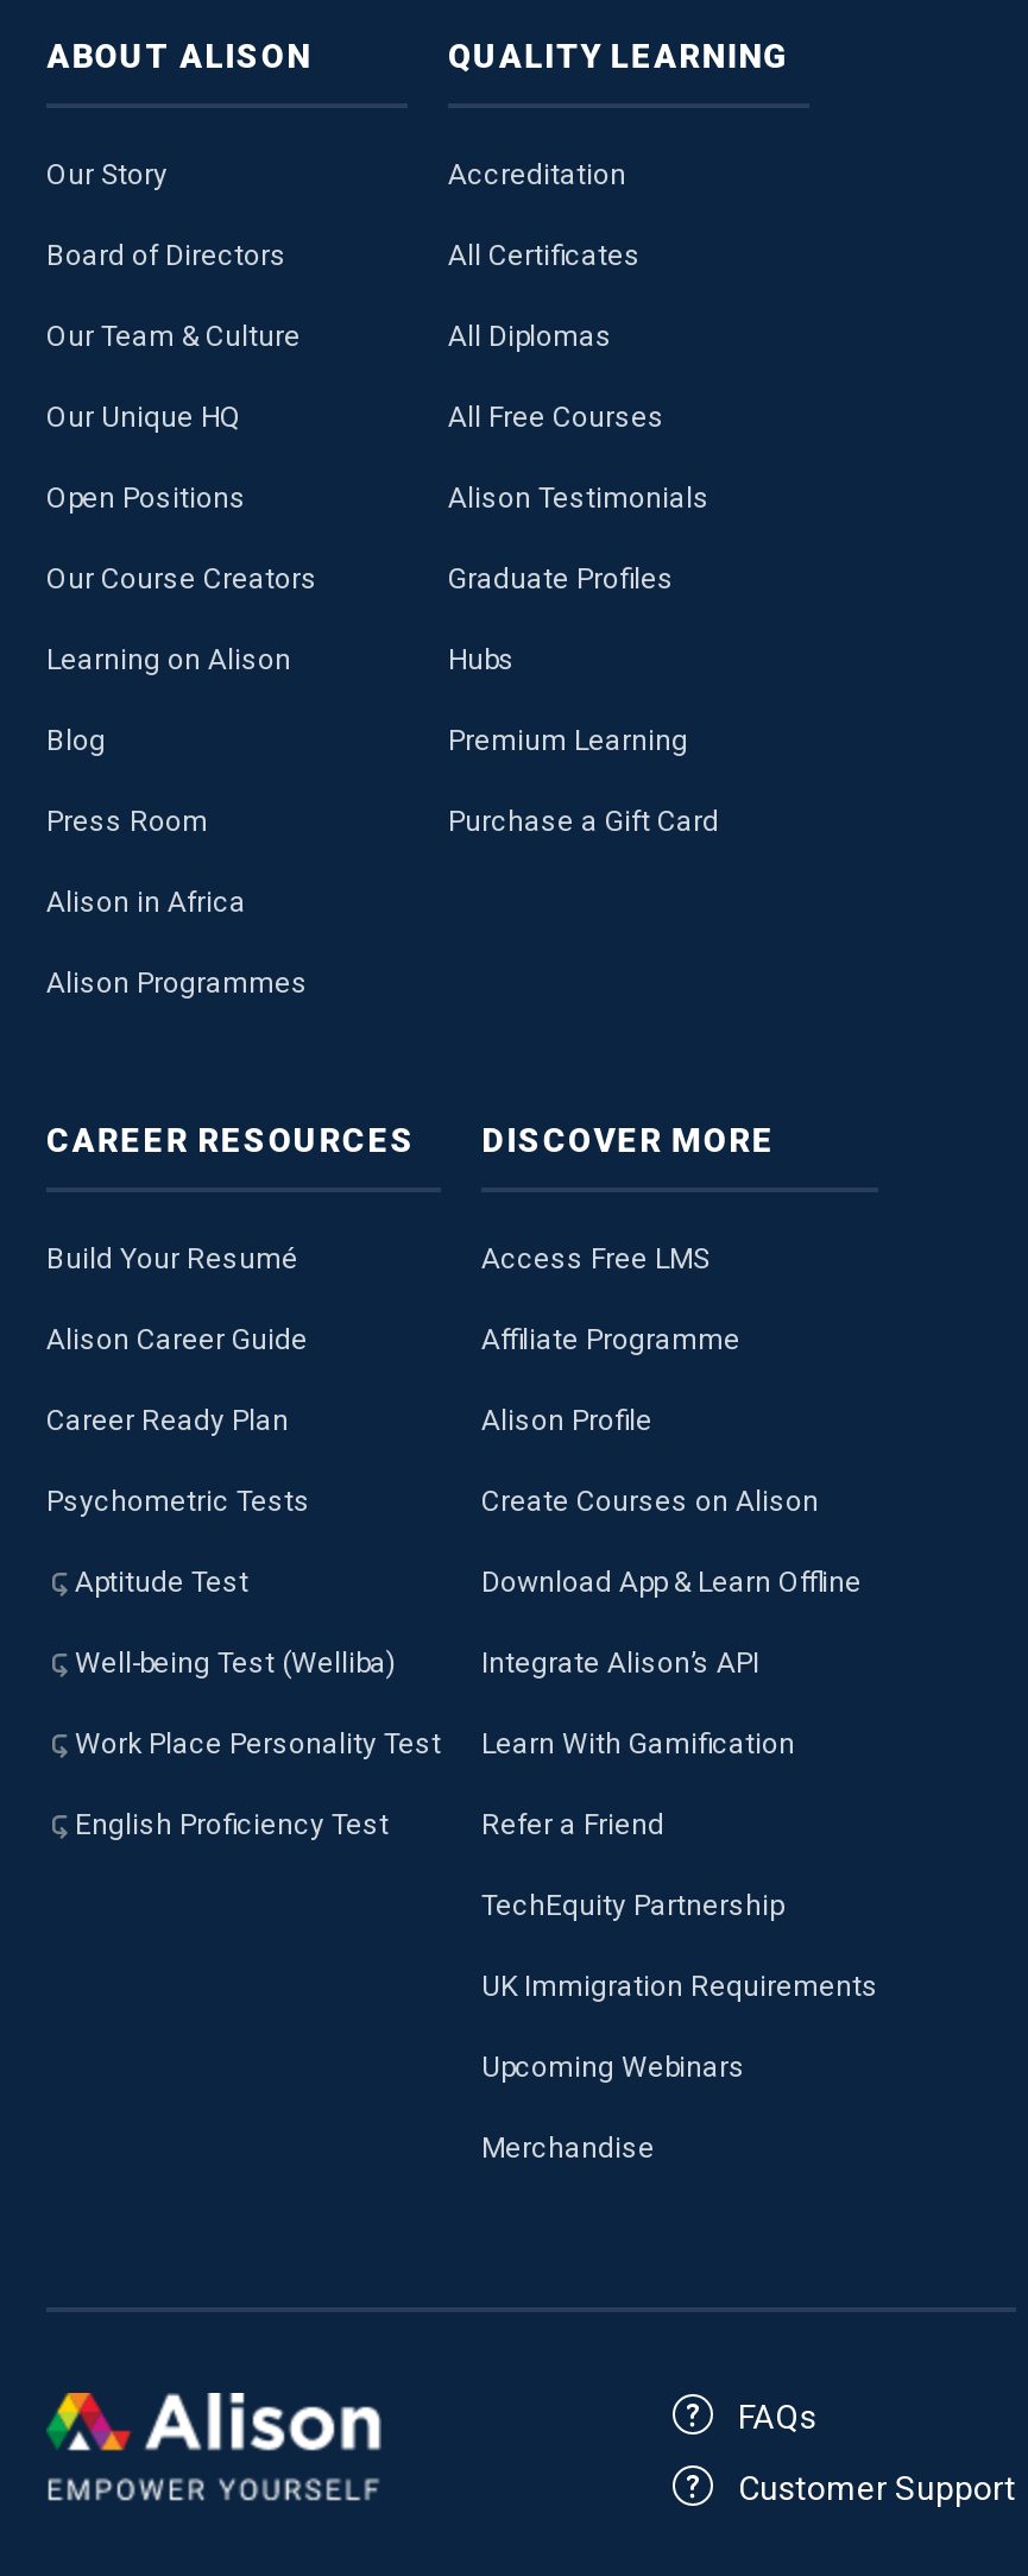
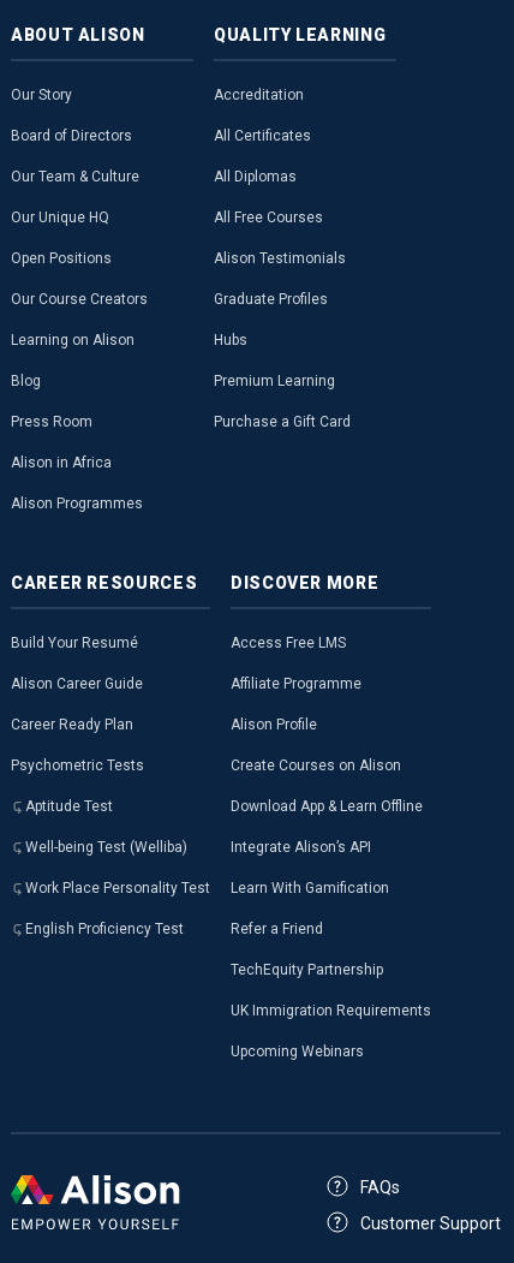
- Merchandise
